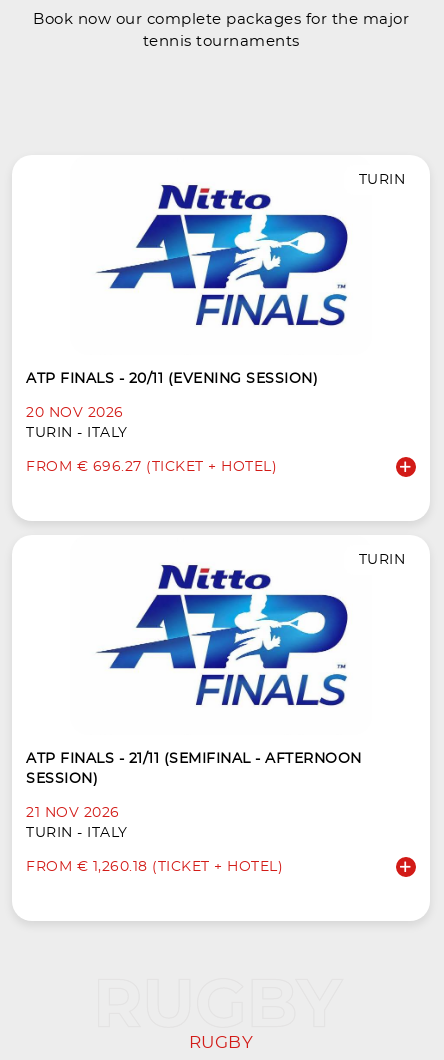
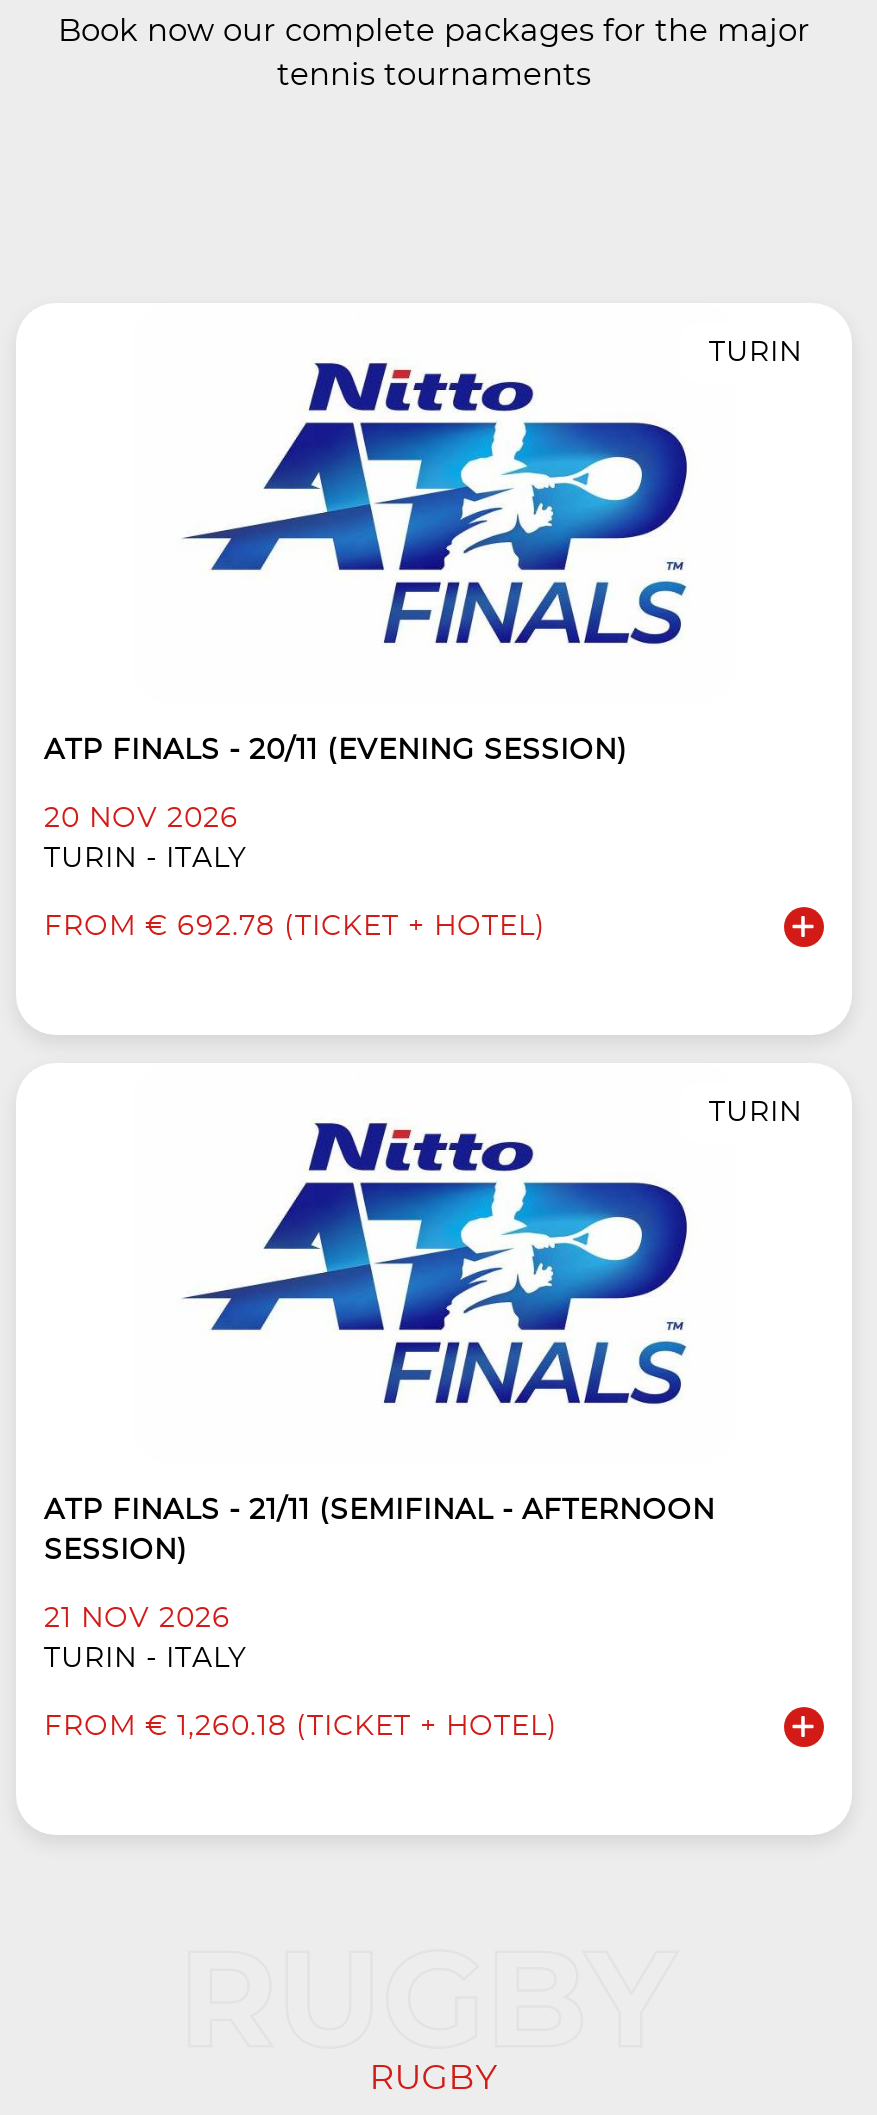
- FROM € 696.27 (TICKET + HOTEL)
+ FROM € 692.78 (TICKET + HOTEL)
